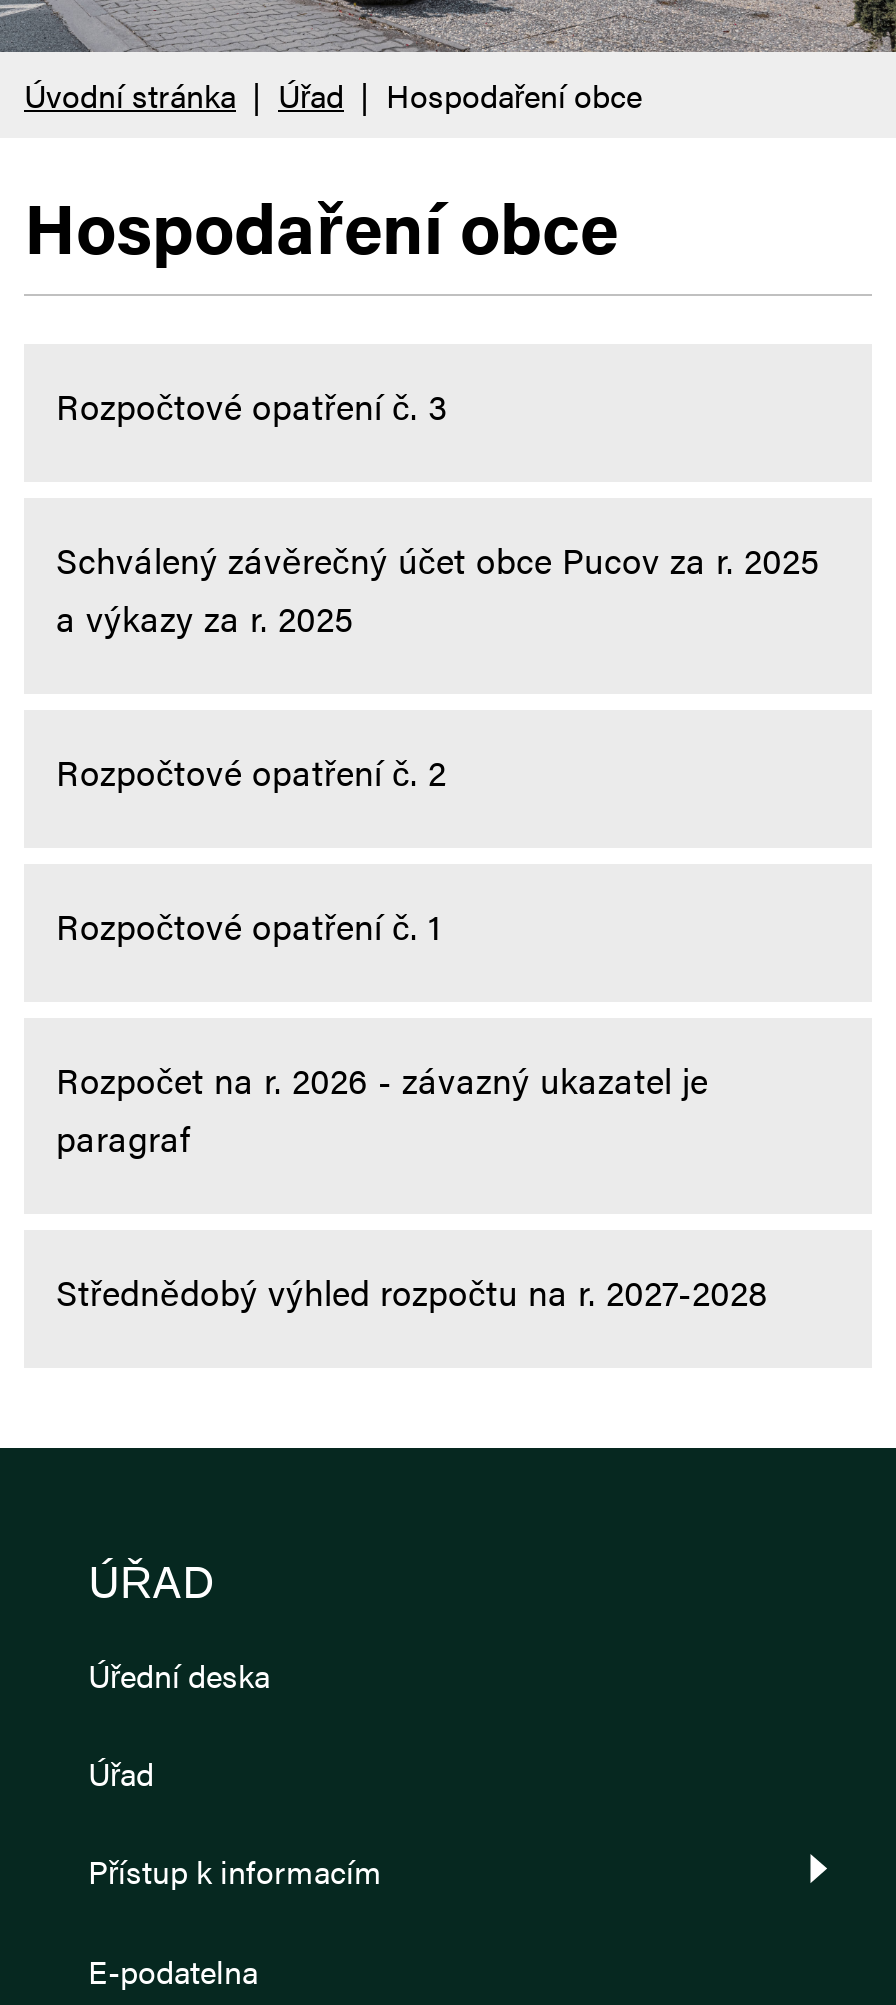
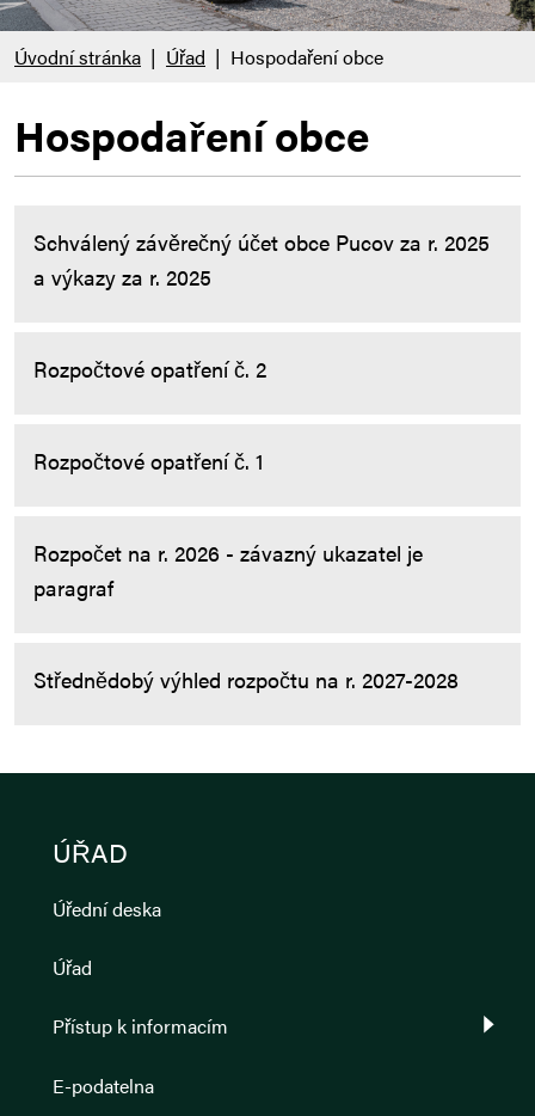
- Rozpočtové opatření č. 3
